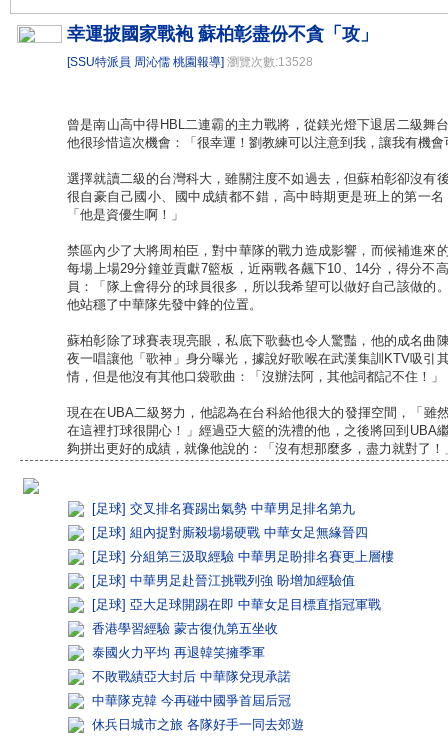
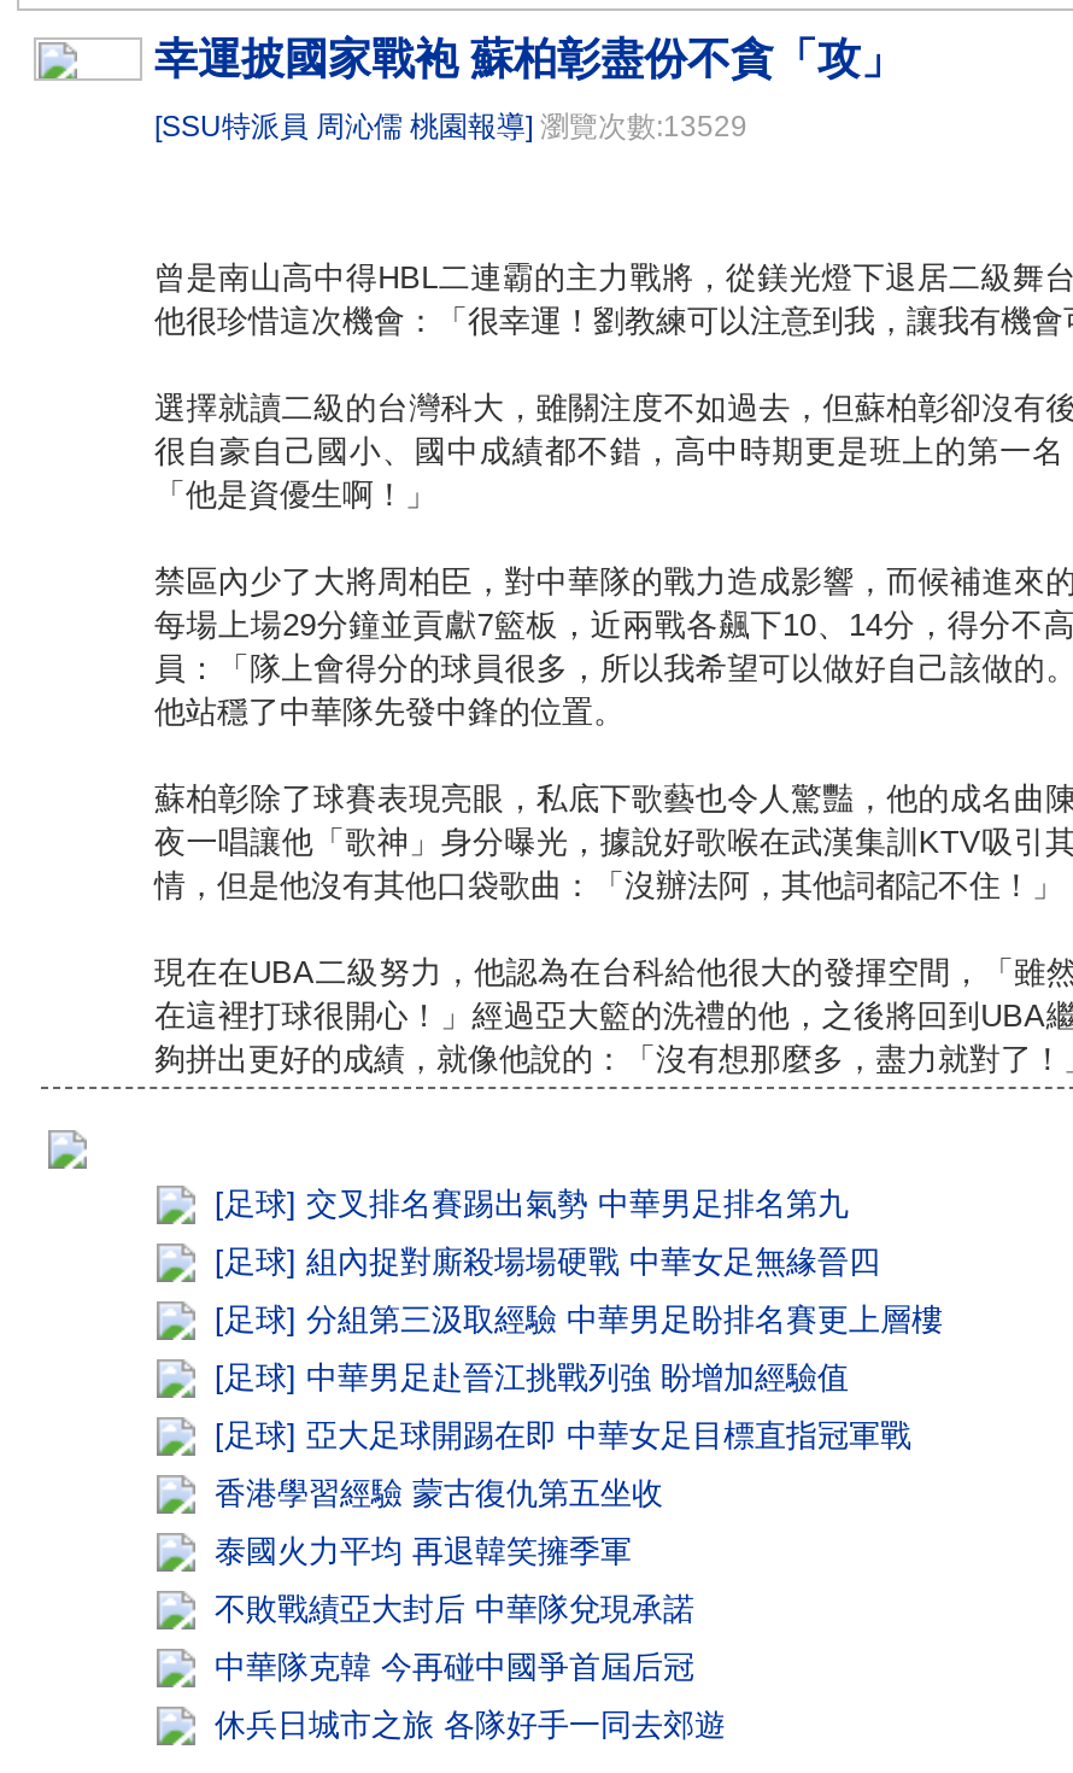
- [SSU特派員 周沁儒 桃園報導]瀏覽次數:13528
+ [SSU特派員 周沁儒 桃園報導]瀏覽次數:13529
